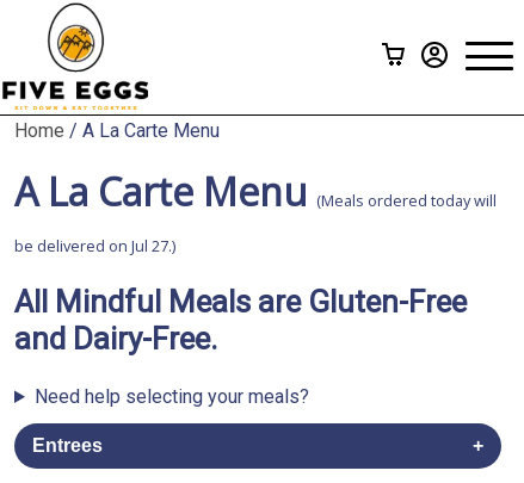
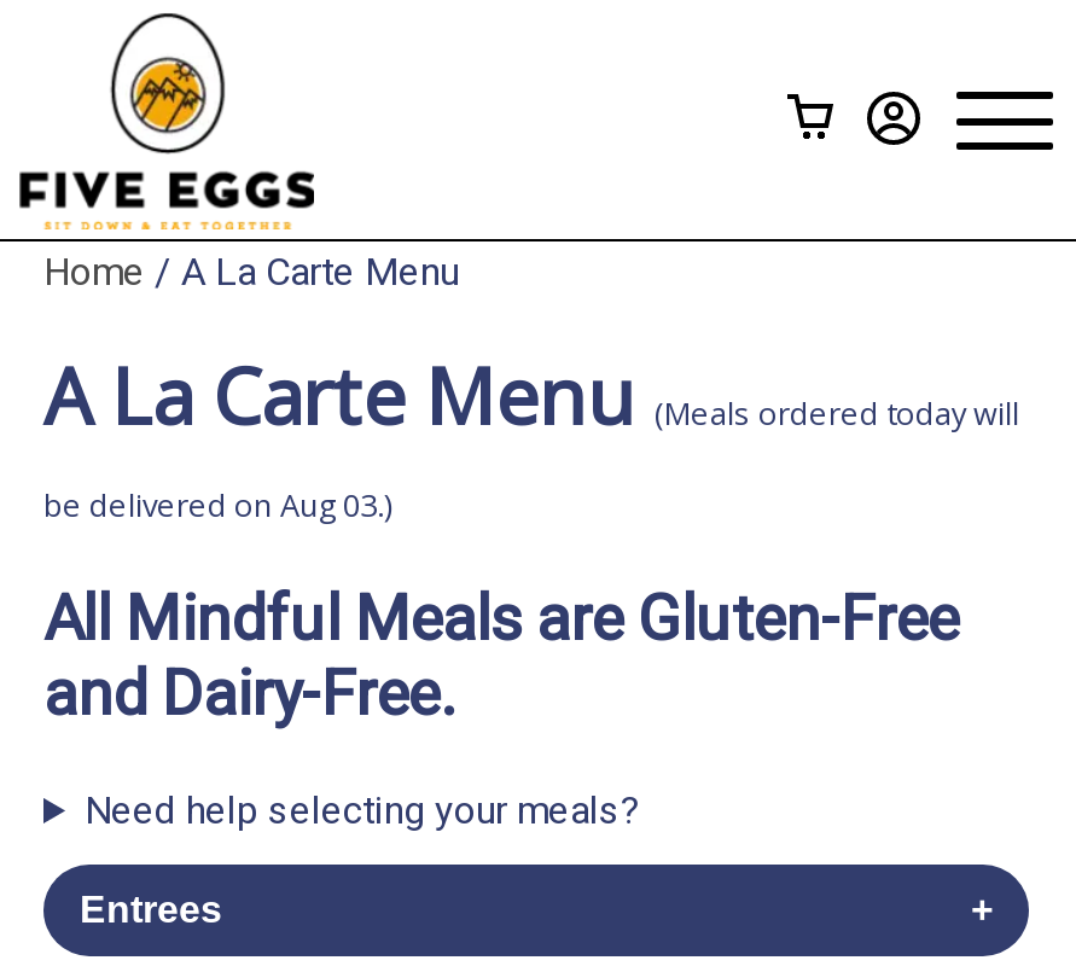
- be delivered on Jul 27.)
+ be delivered on Aug 03.)
